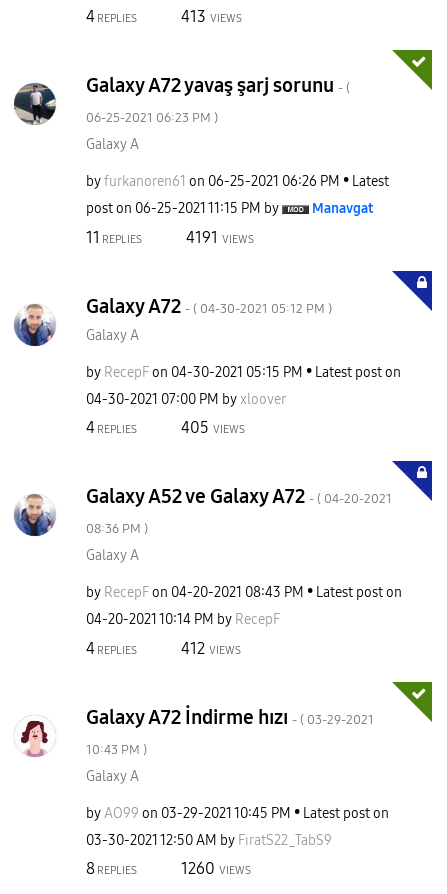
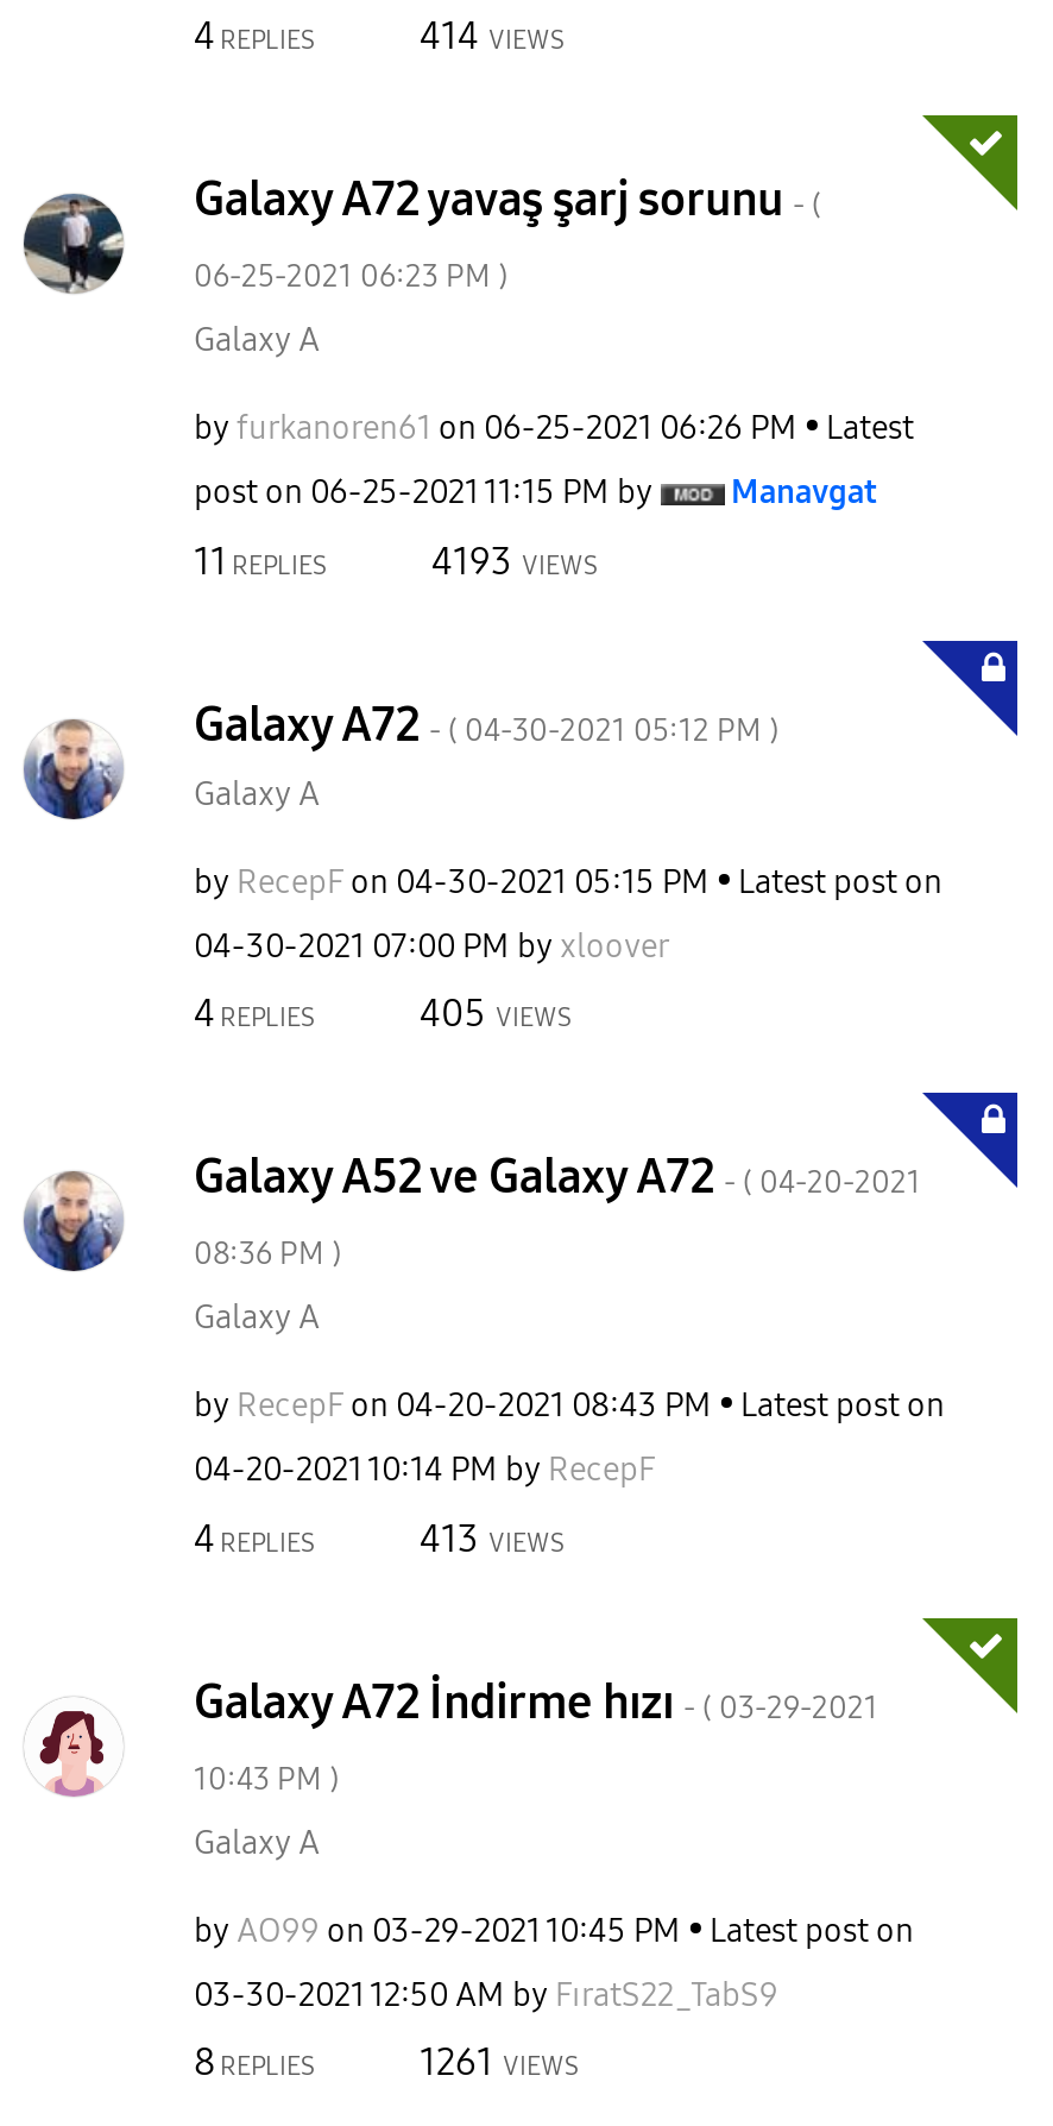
- 413 VIEWS
+ 414 VIEWS

- 4191 VIEWS
+ 4193 VIEWS

- 412 VIEWS
+ 413 VIEWS

- 1260 VIEWS
+ 1261 VIEWS
